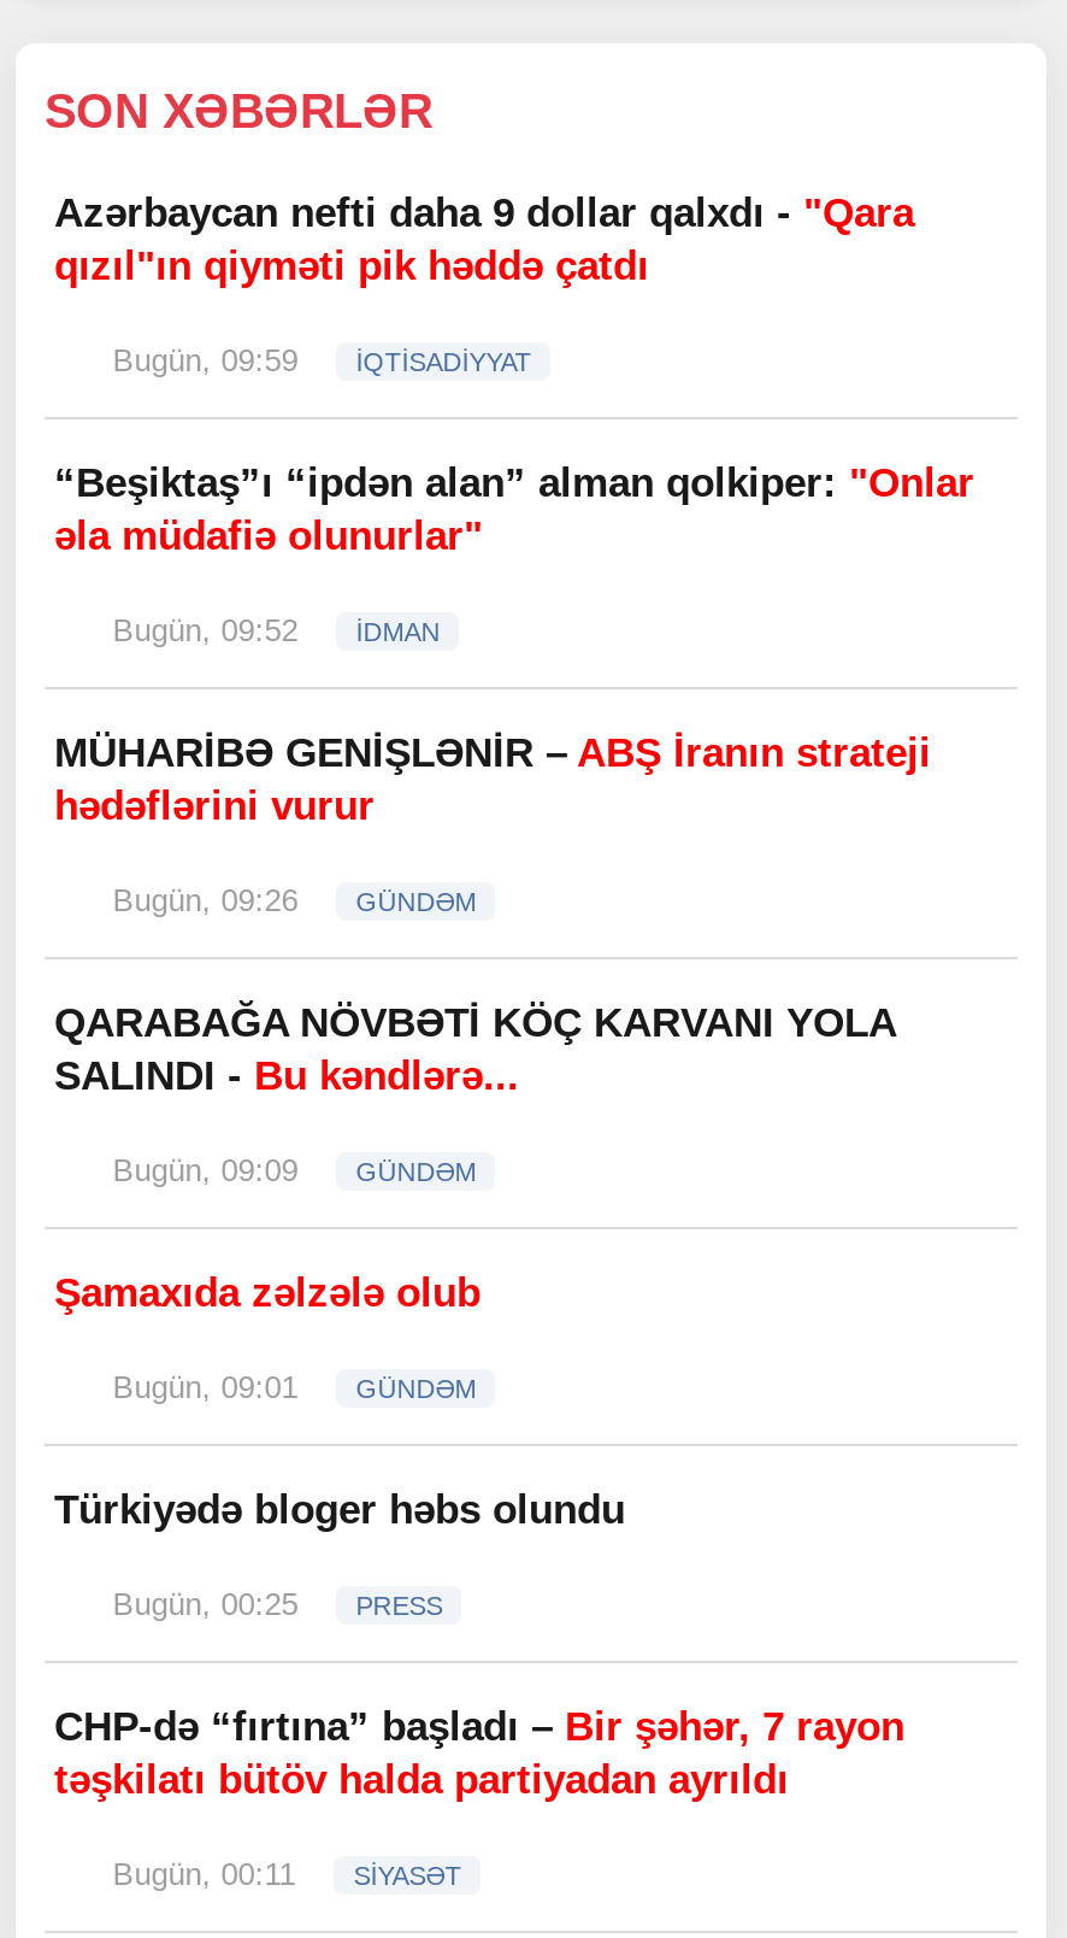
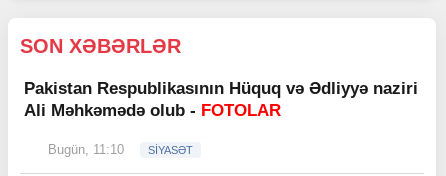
- Azərbaycan nefti daha 9 dollar qalxdı - "Qara
- qızıl"ın qiyməti pik həddə çatdı
- Bugün, 09:59
- İQTİSADİYYAT
- “Beşiktaş”ı “ipdən alan” alman qolkiper: "Onlar
- əla müdafiə olunurlar"
- Bugün, 09:52
- İDMAN
- MÜHARİBƏ GENİŞLƏNİR – ABŞ İranın strateji
- hədəflərini vurur
- Bugün, 09:26
- GÜNDƏM
- QARABAĞA NÖVBƏTİ KÖÇ KARVANI YOLA
- SALINDI - Bu kəndlərə...
- Bugün, 09:09
- GÜNDƏM
- Şamaxıda zəlzələ olub
- Bugün, 09:01
- GÜNDƏM
- Türkiyədə bloger həbs olundu
- Bugün, 00:25
- PRESS
- CHP-də “fırtına” başladı – Bir şəhər, 7 rayon
- təşkilatı bütöv halda partiyadan ayrıldı
- Bugün, 00:11
+ Pakistan Respublikasının Hüquq və Ədliyyə naziri
+ Ali Məhkəmədə olub - FOTOLAR
+ Bugün, 11:10
